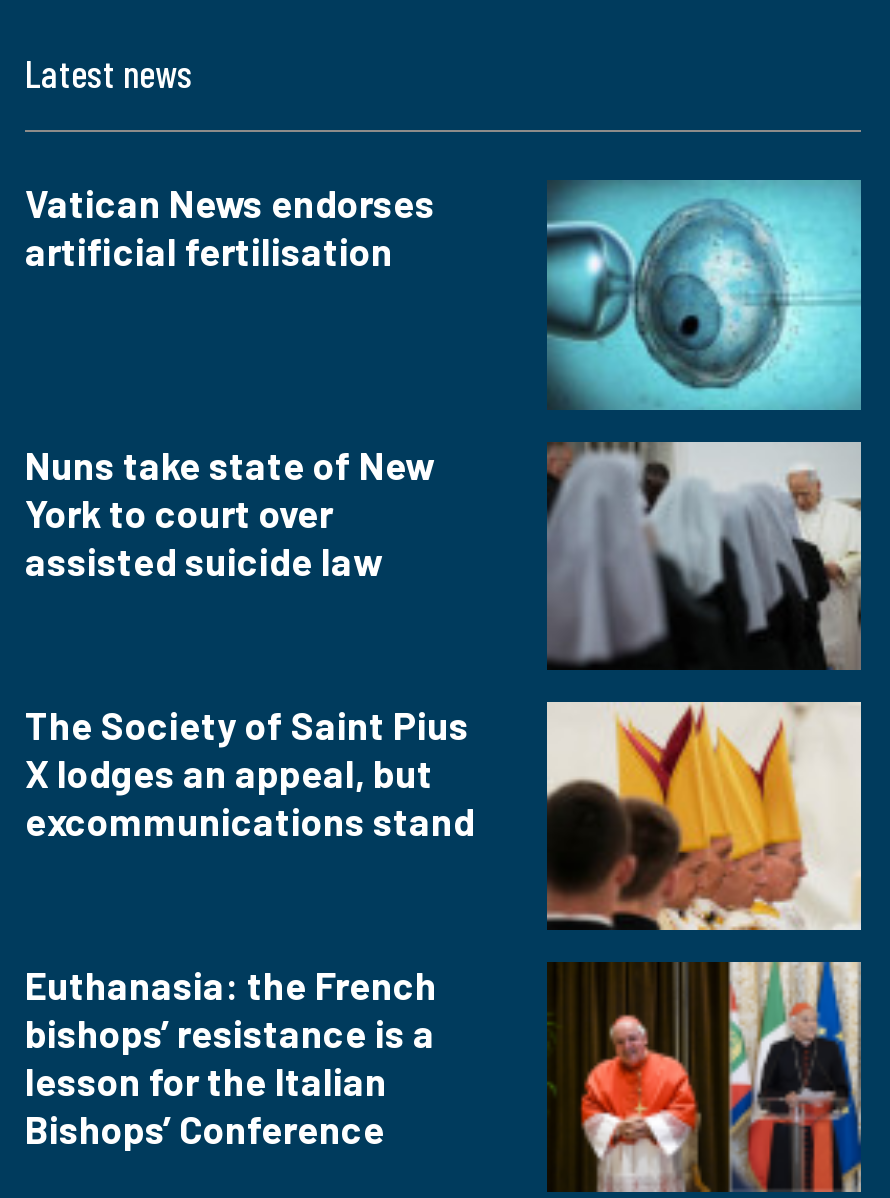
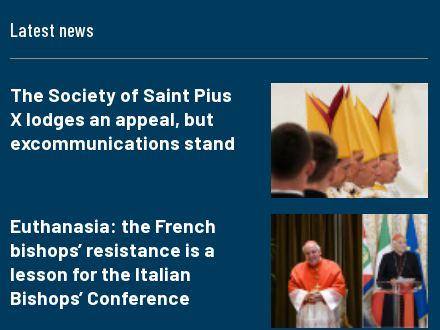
- Vatican News endorses
- artificial fertilisation

- [image]

- Nuns take state of New
- York to court over
- assisted suicide law

- [image]
